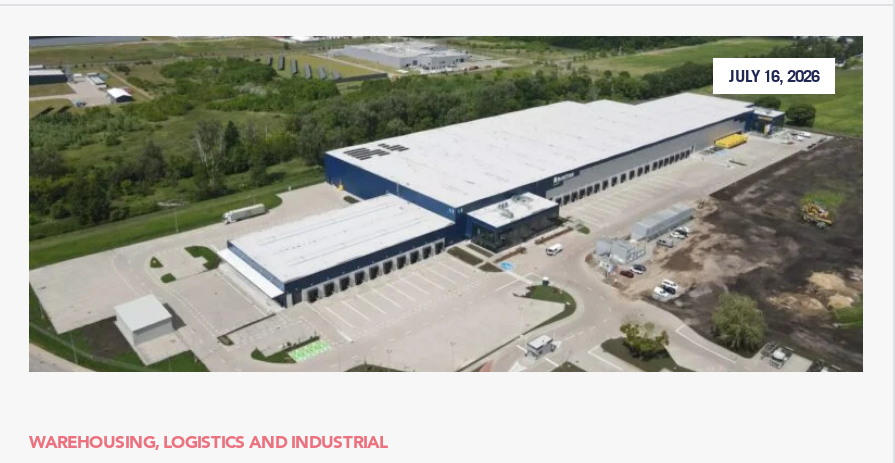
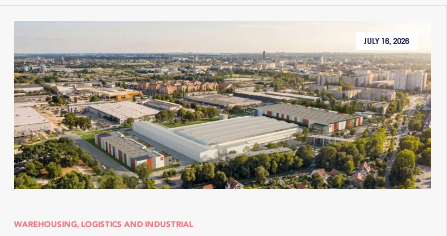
- [image]
+ [image]
